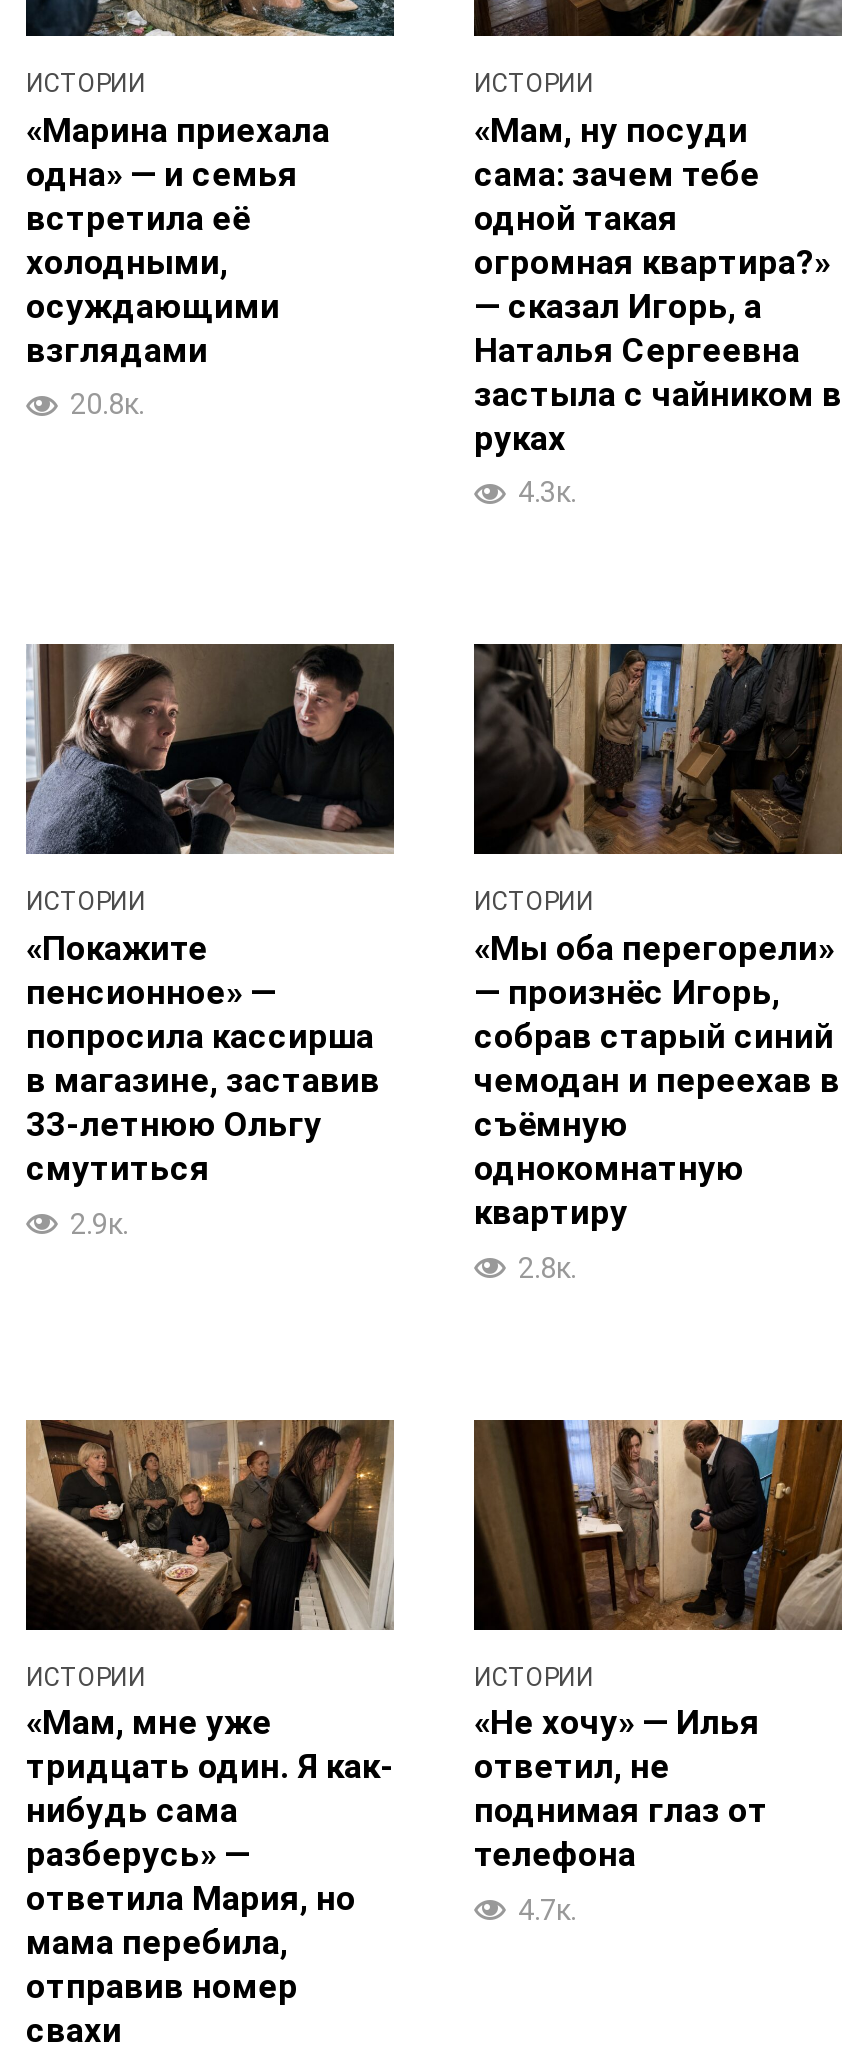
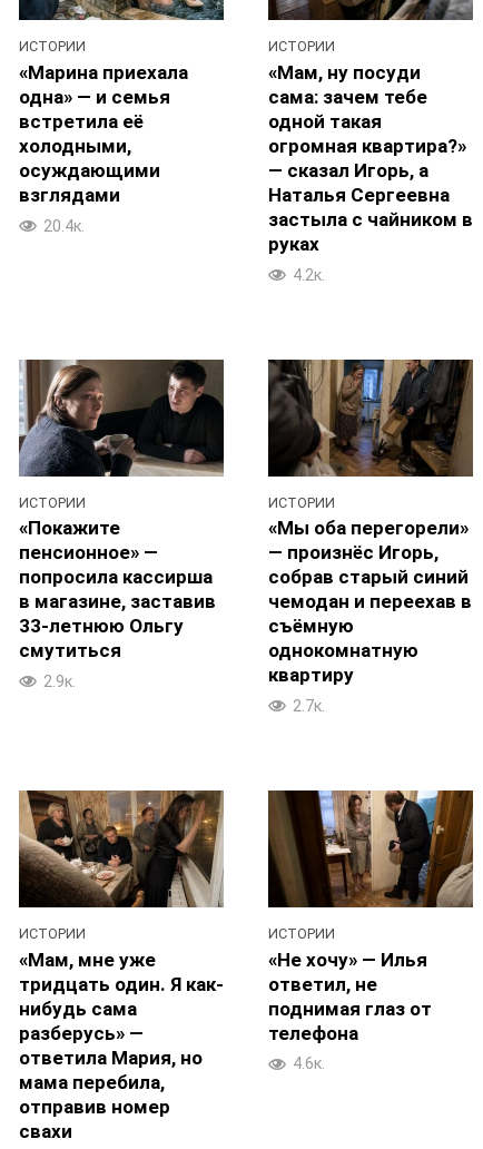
- 20.8к.
+ 20.4к.

- 4.3к.
+ 4.2к.

- 2.8к.
+ 2.7к.

- 4.7к.
+ 4.6к.
